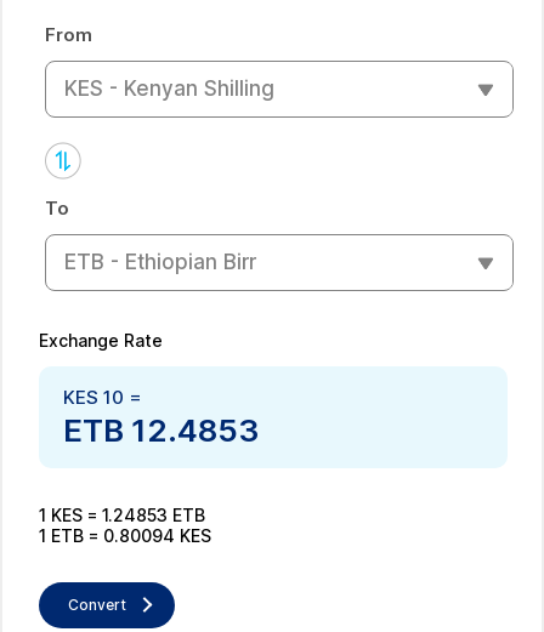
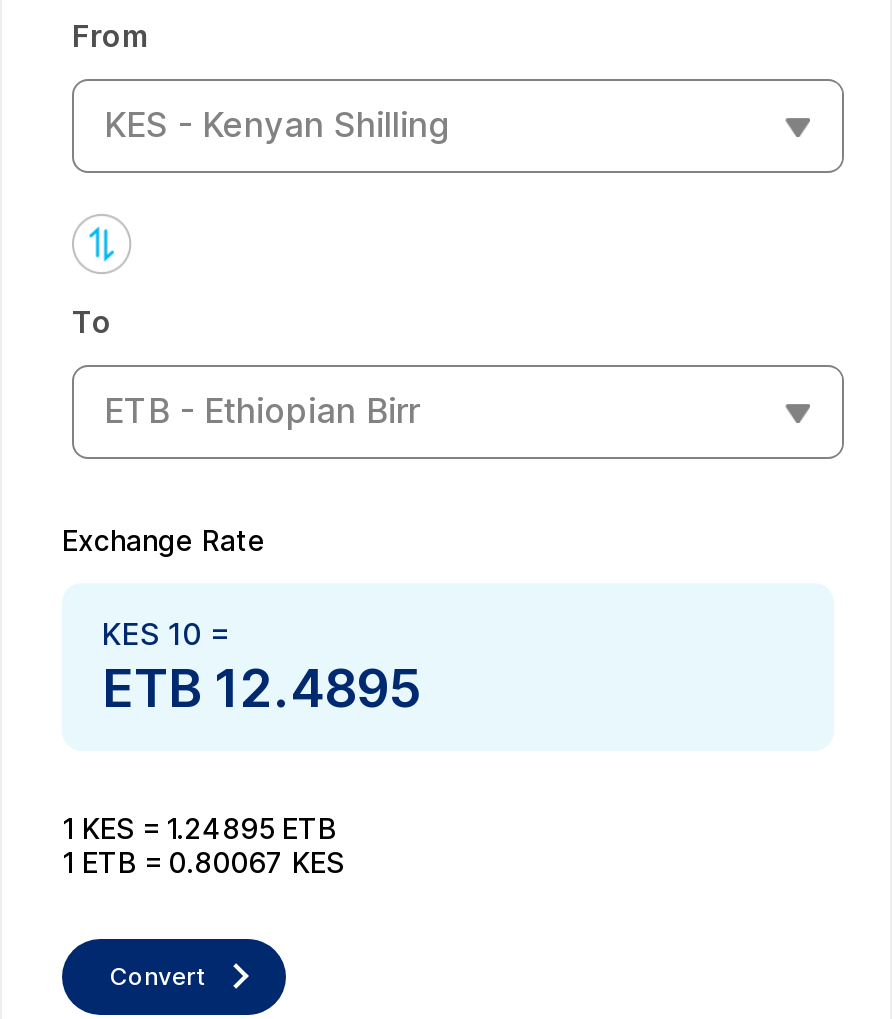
- ETB 12.4853
+ ETB 12.4895

- 1 KES = 1.24853 ETB
+ 1 KES = 1.24895 ETB

- 1 ETB = 0.80094 KES
+ 1 ETB = 0.80067 KES
